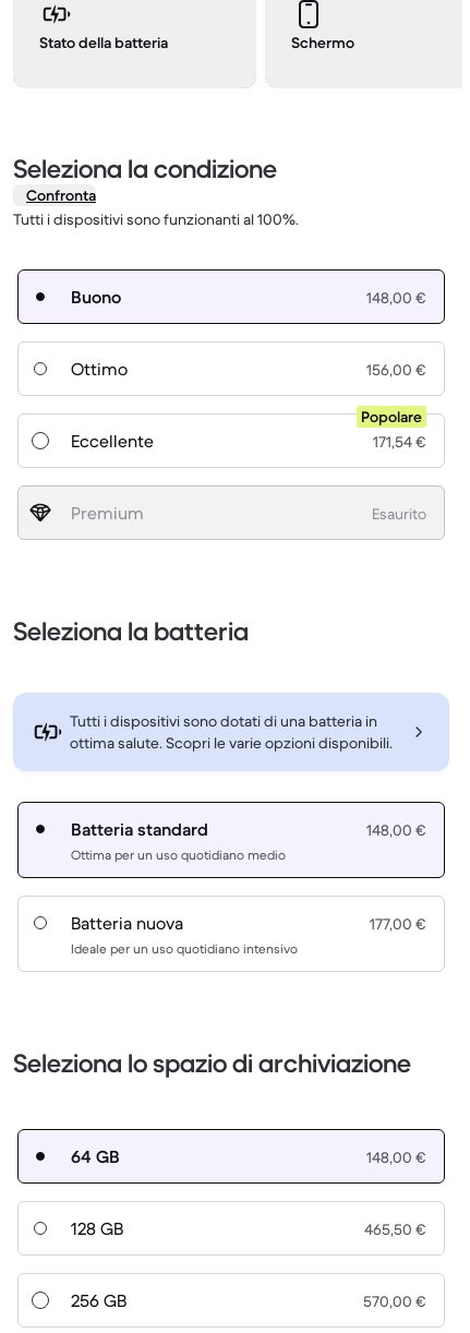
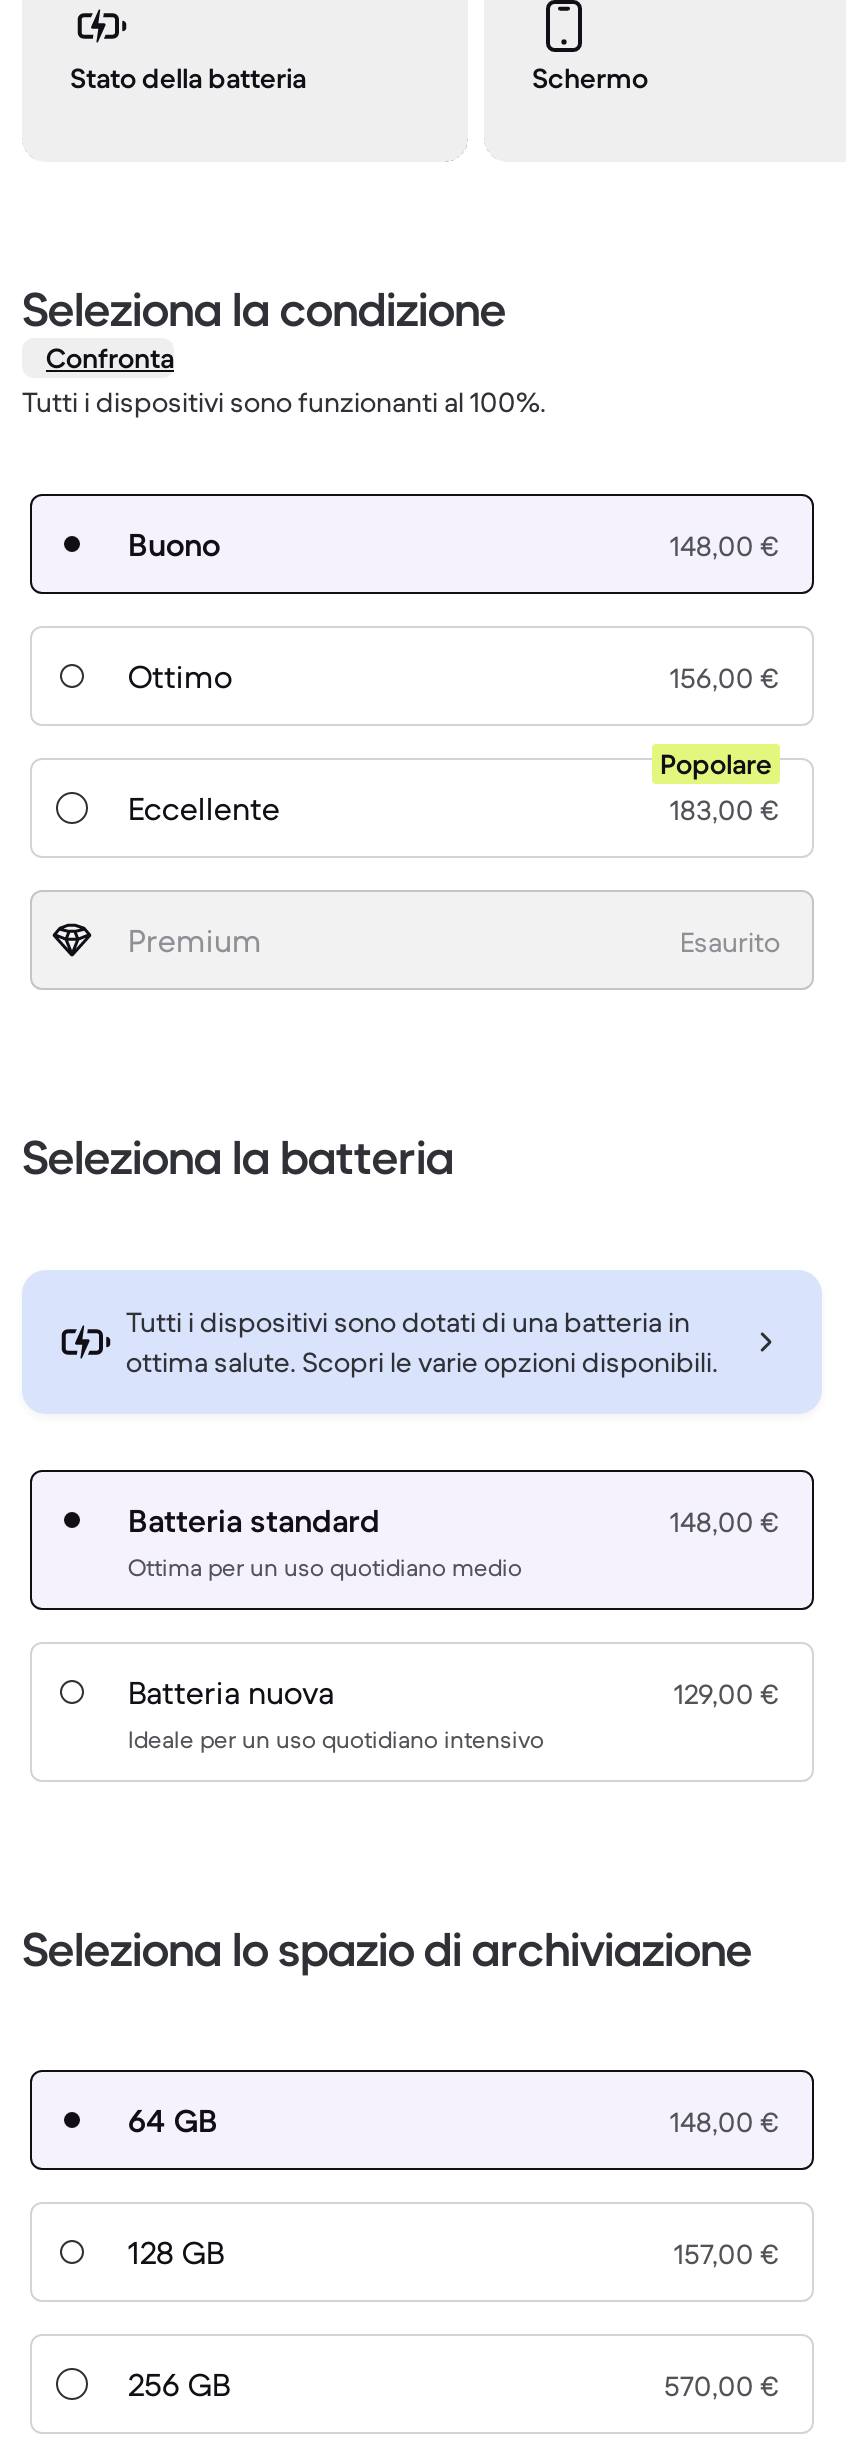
- 171,54 €
+ 183,00 €

- 177,00 €
+ 129,00 €

- 465,50 €
+ 157,00 €
